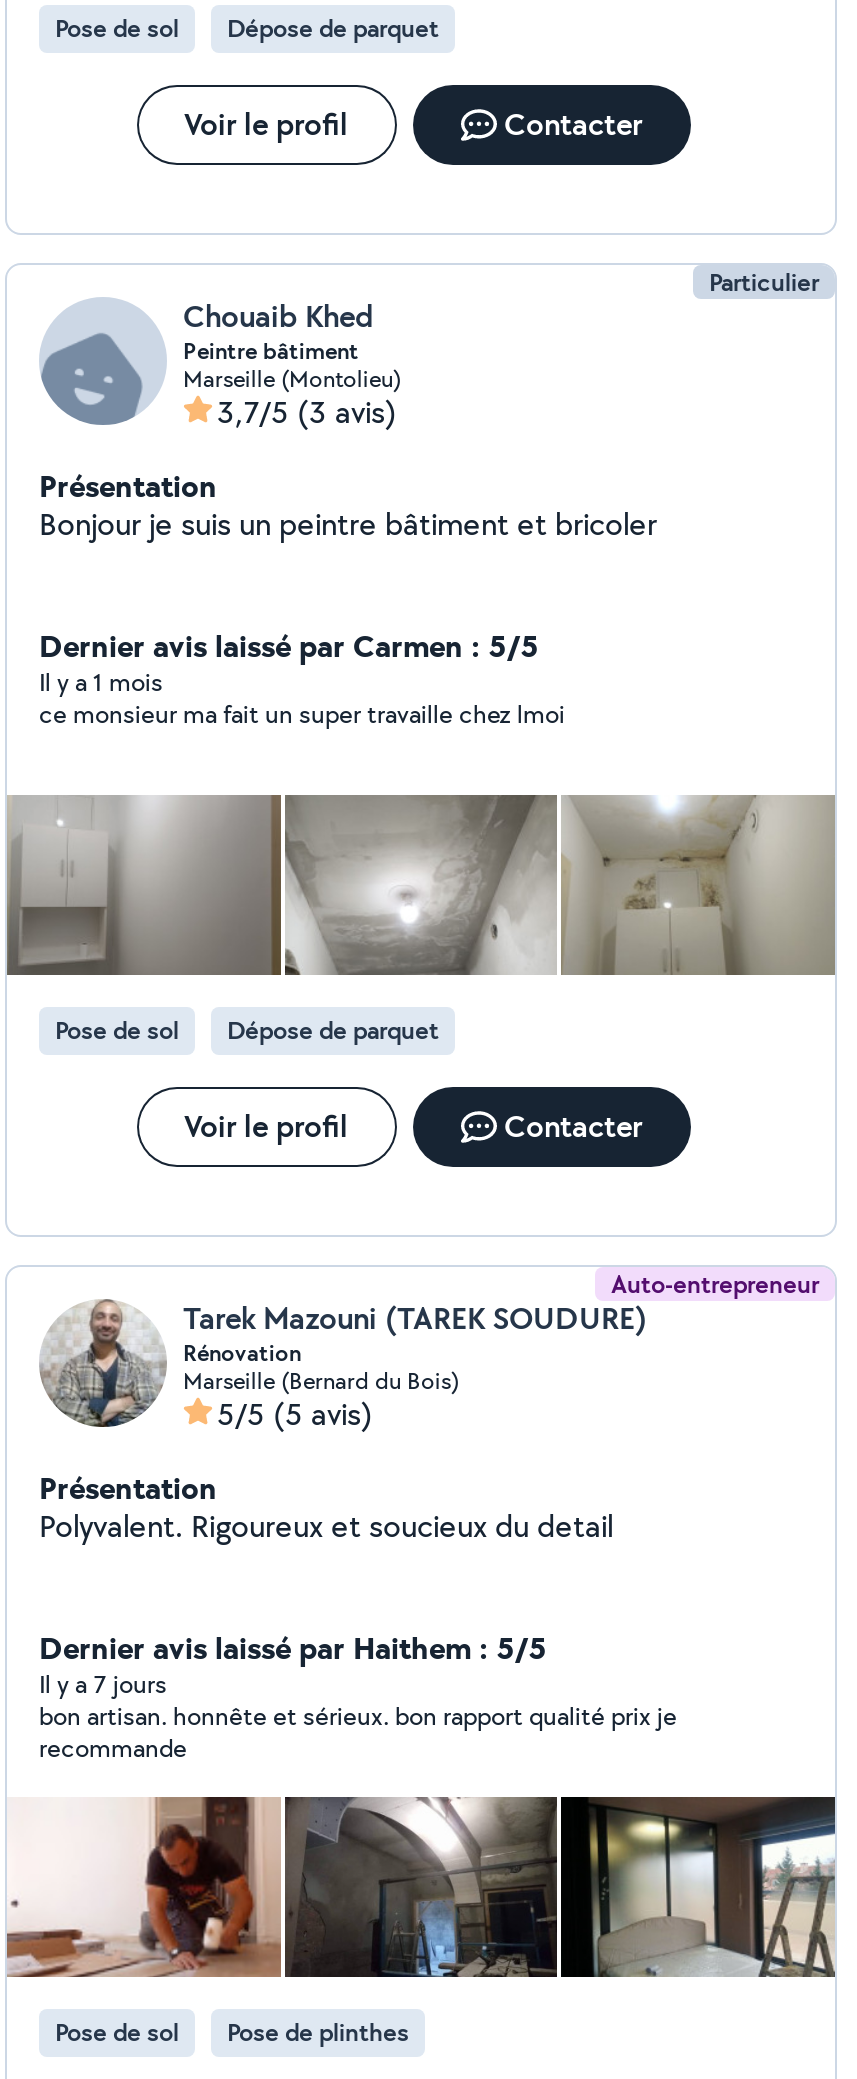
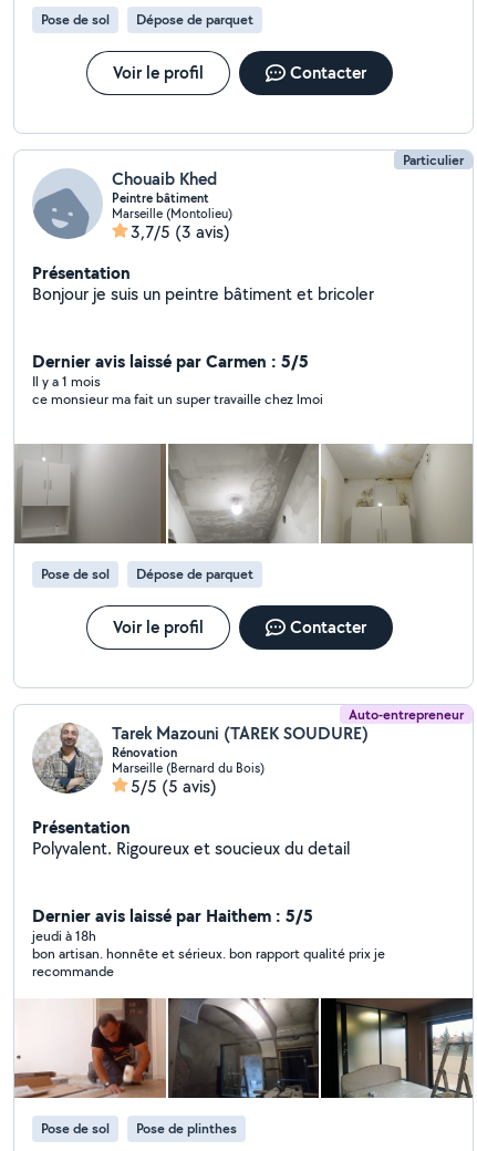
- Il y a 7 jours
+ jeudi à 18h
